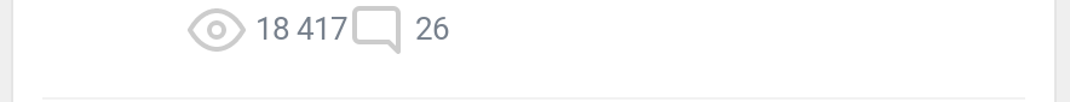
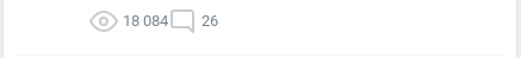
- 18 417 26
+ 18 084 26
